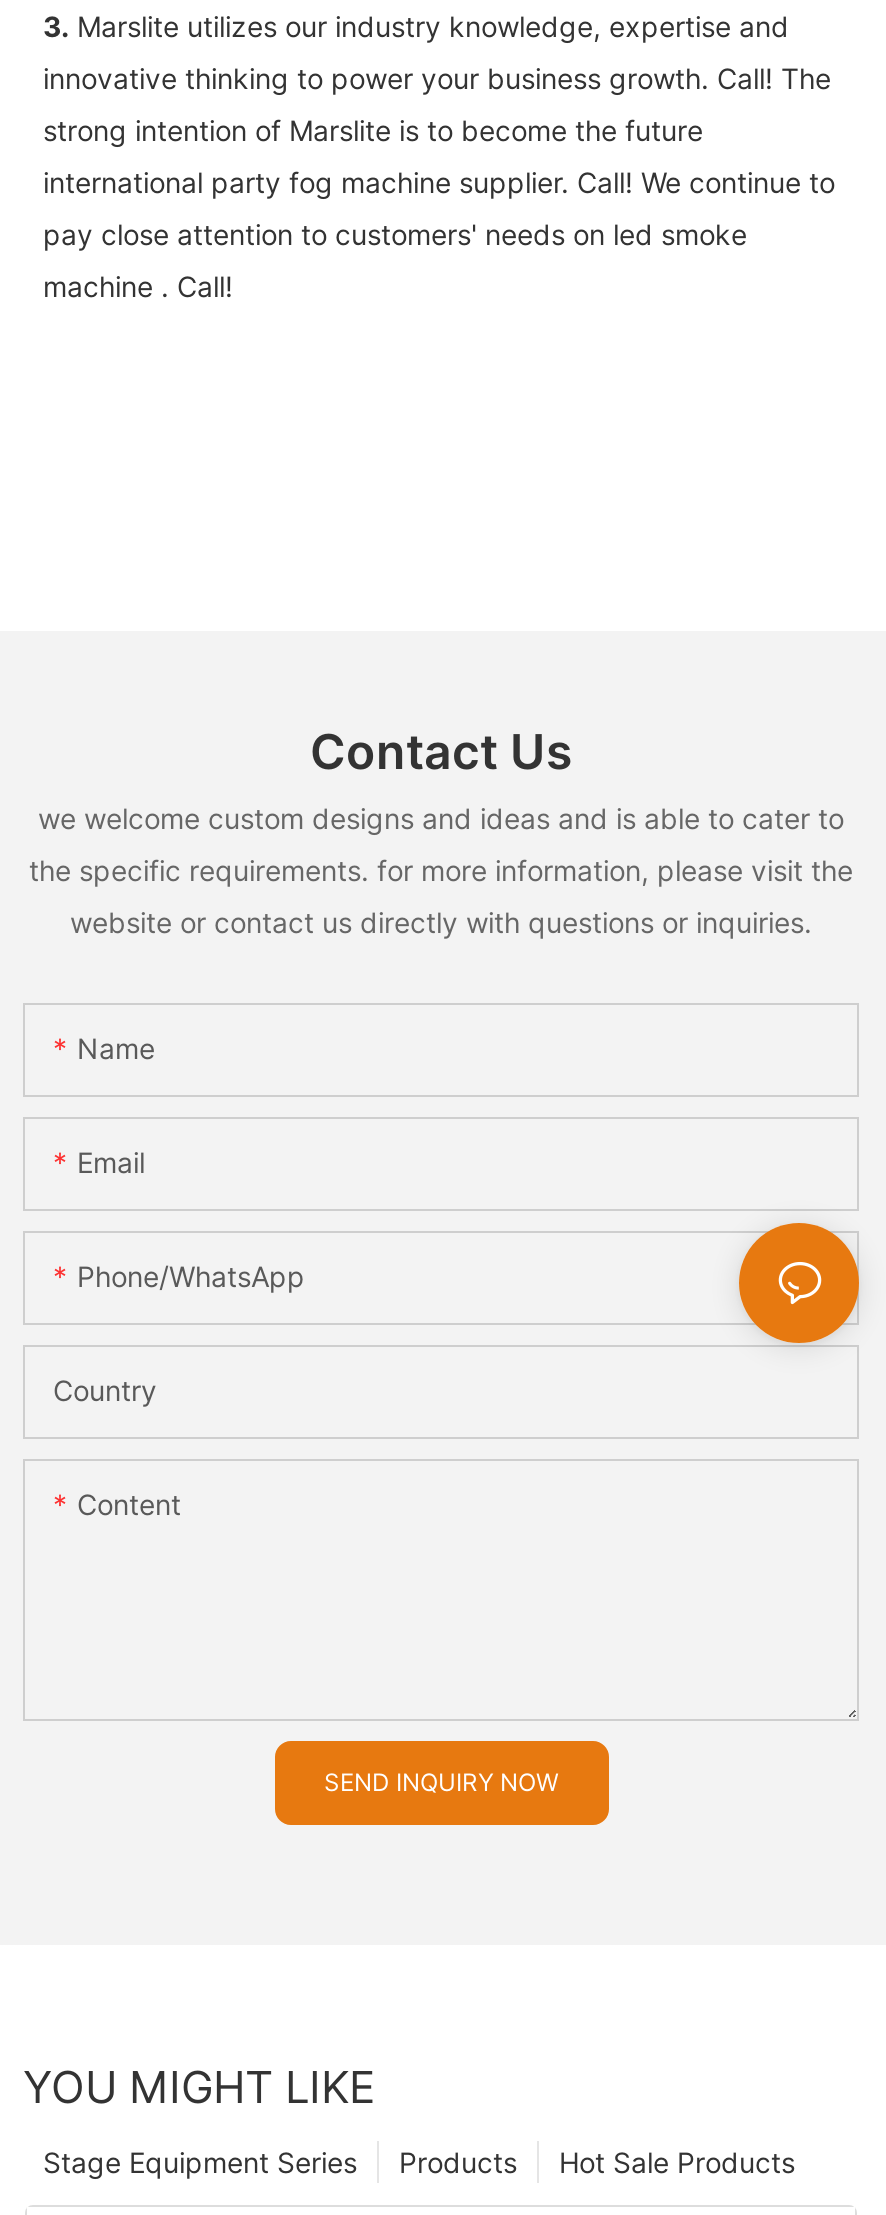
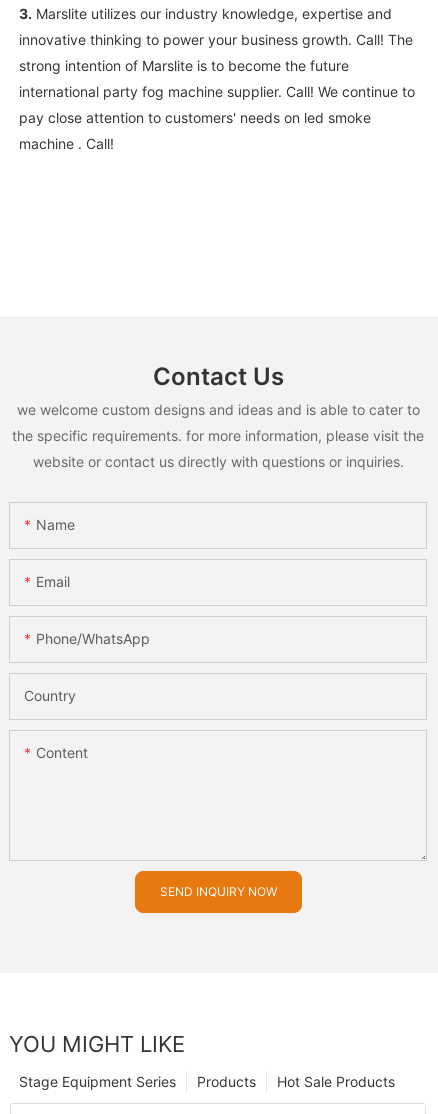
- [image]
